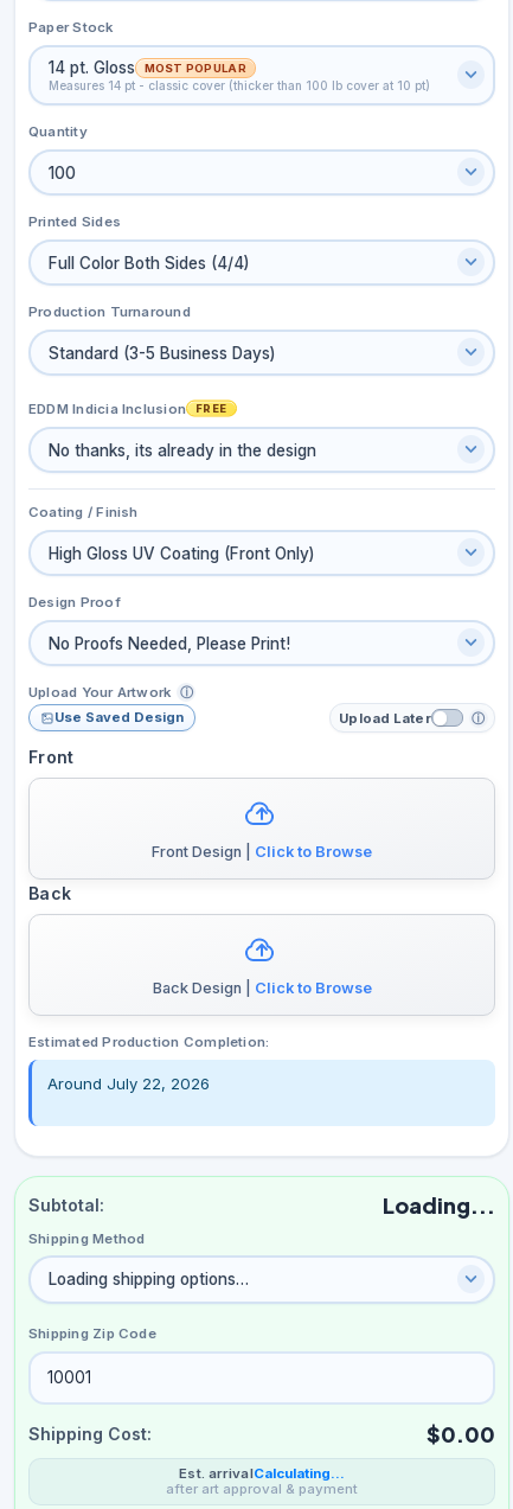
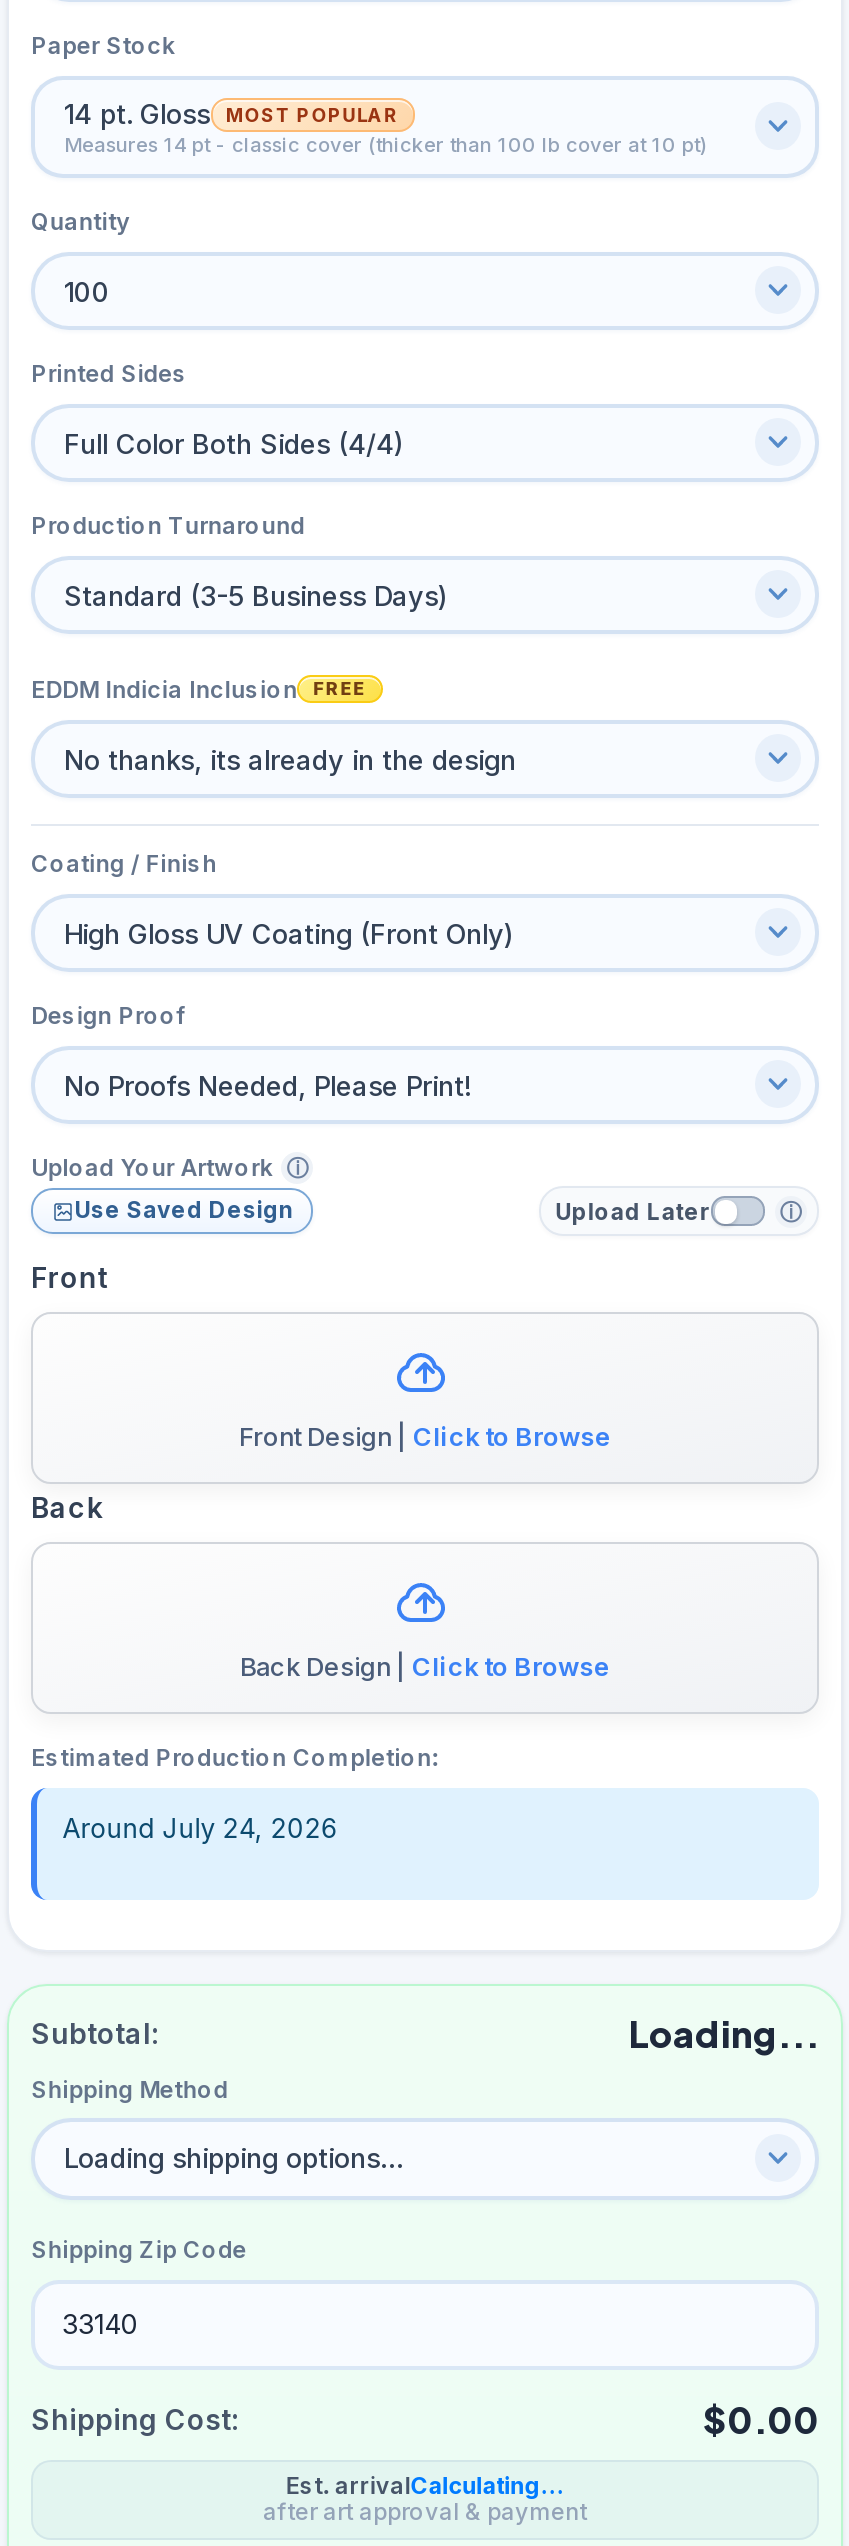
- Around July 22, 2026
+ Around July 24, 2026
